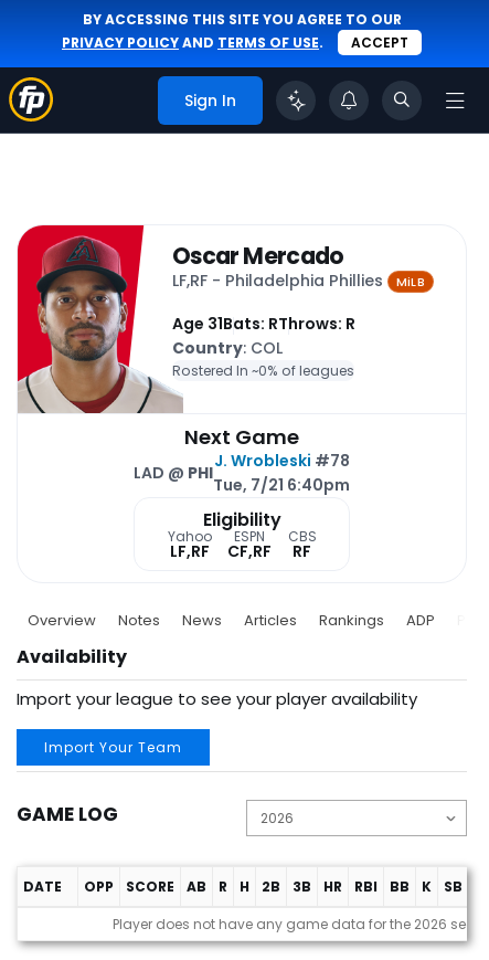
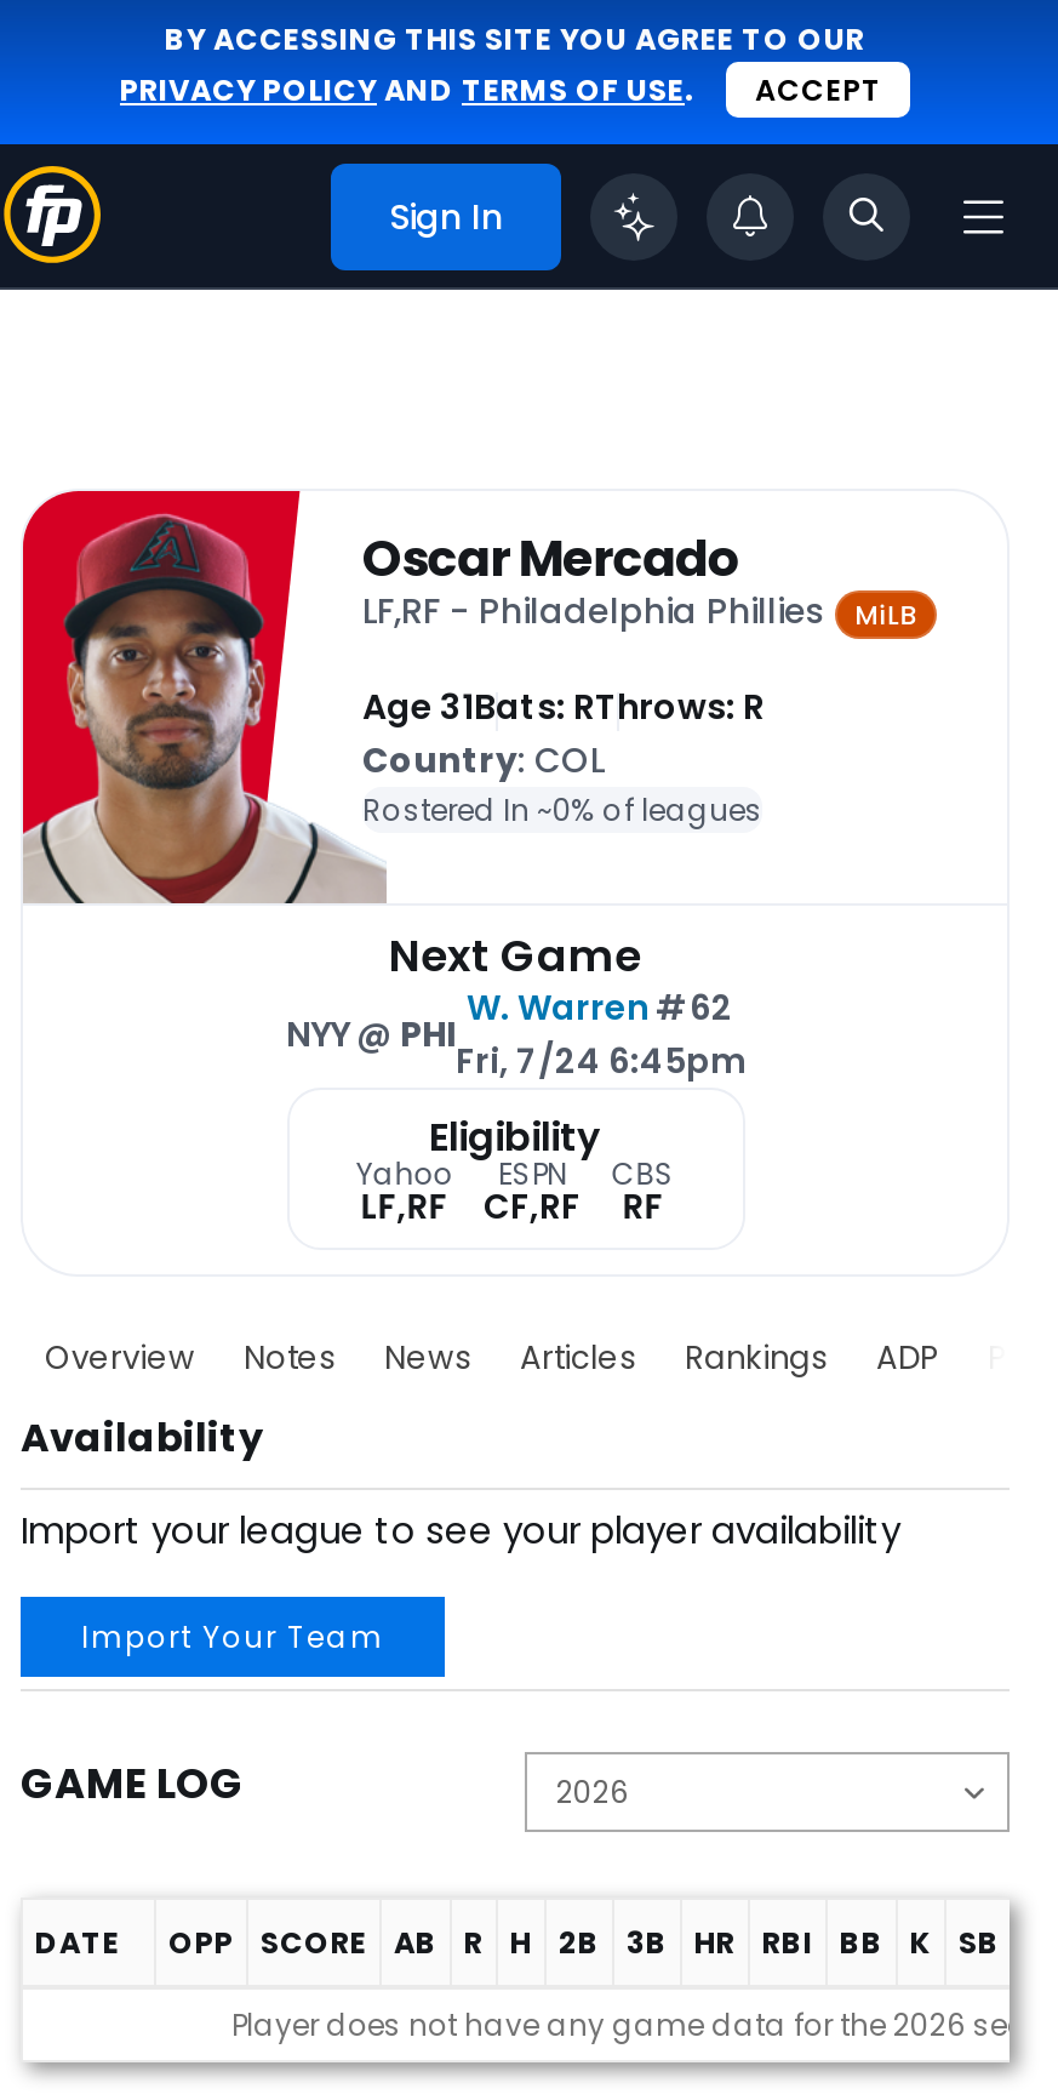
- J. Wrobleski #78
- Tue, 7/21 6:40pm
+ W. Warren #62
+ Fri, 7/24 6:45pm

- LAD @ PHI
+ NYY @ PHI
